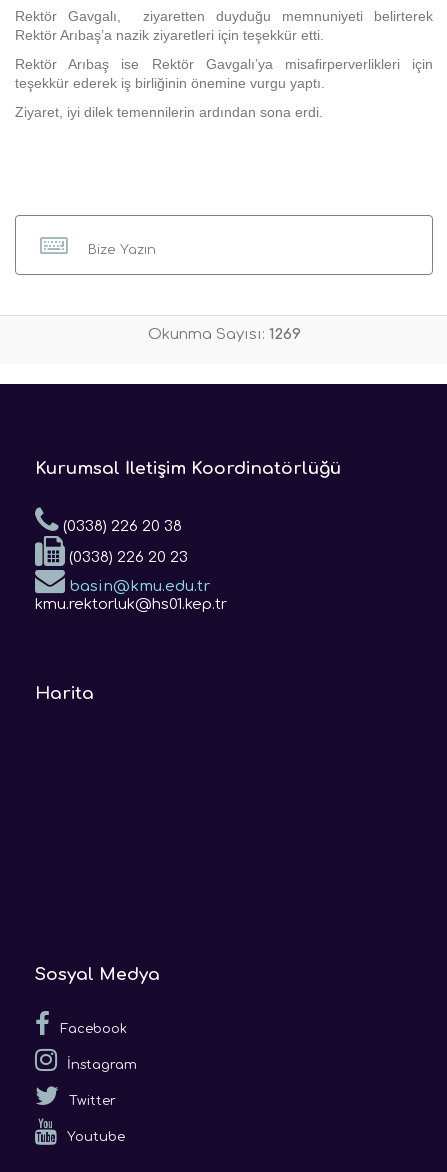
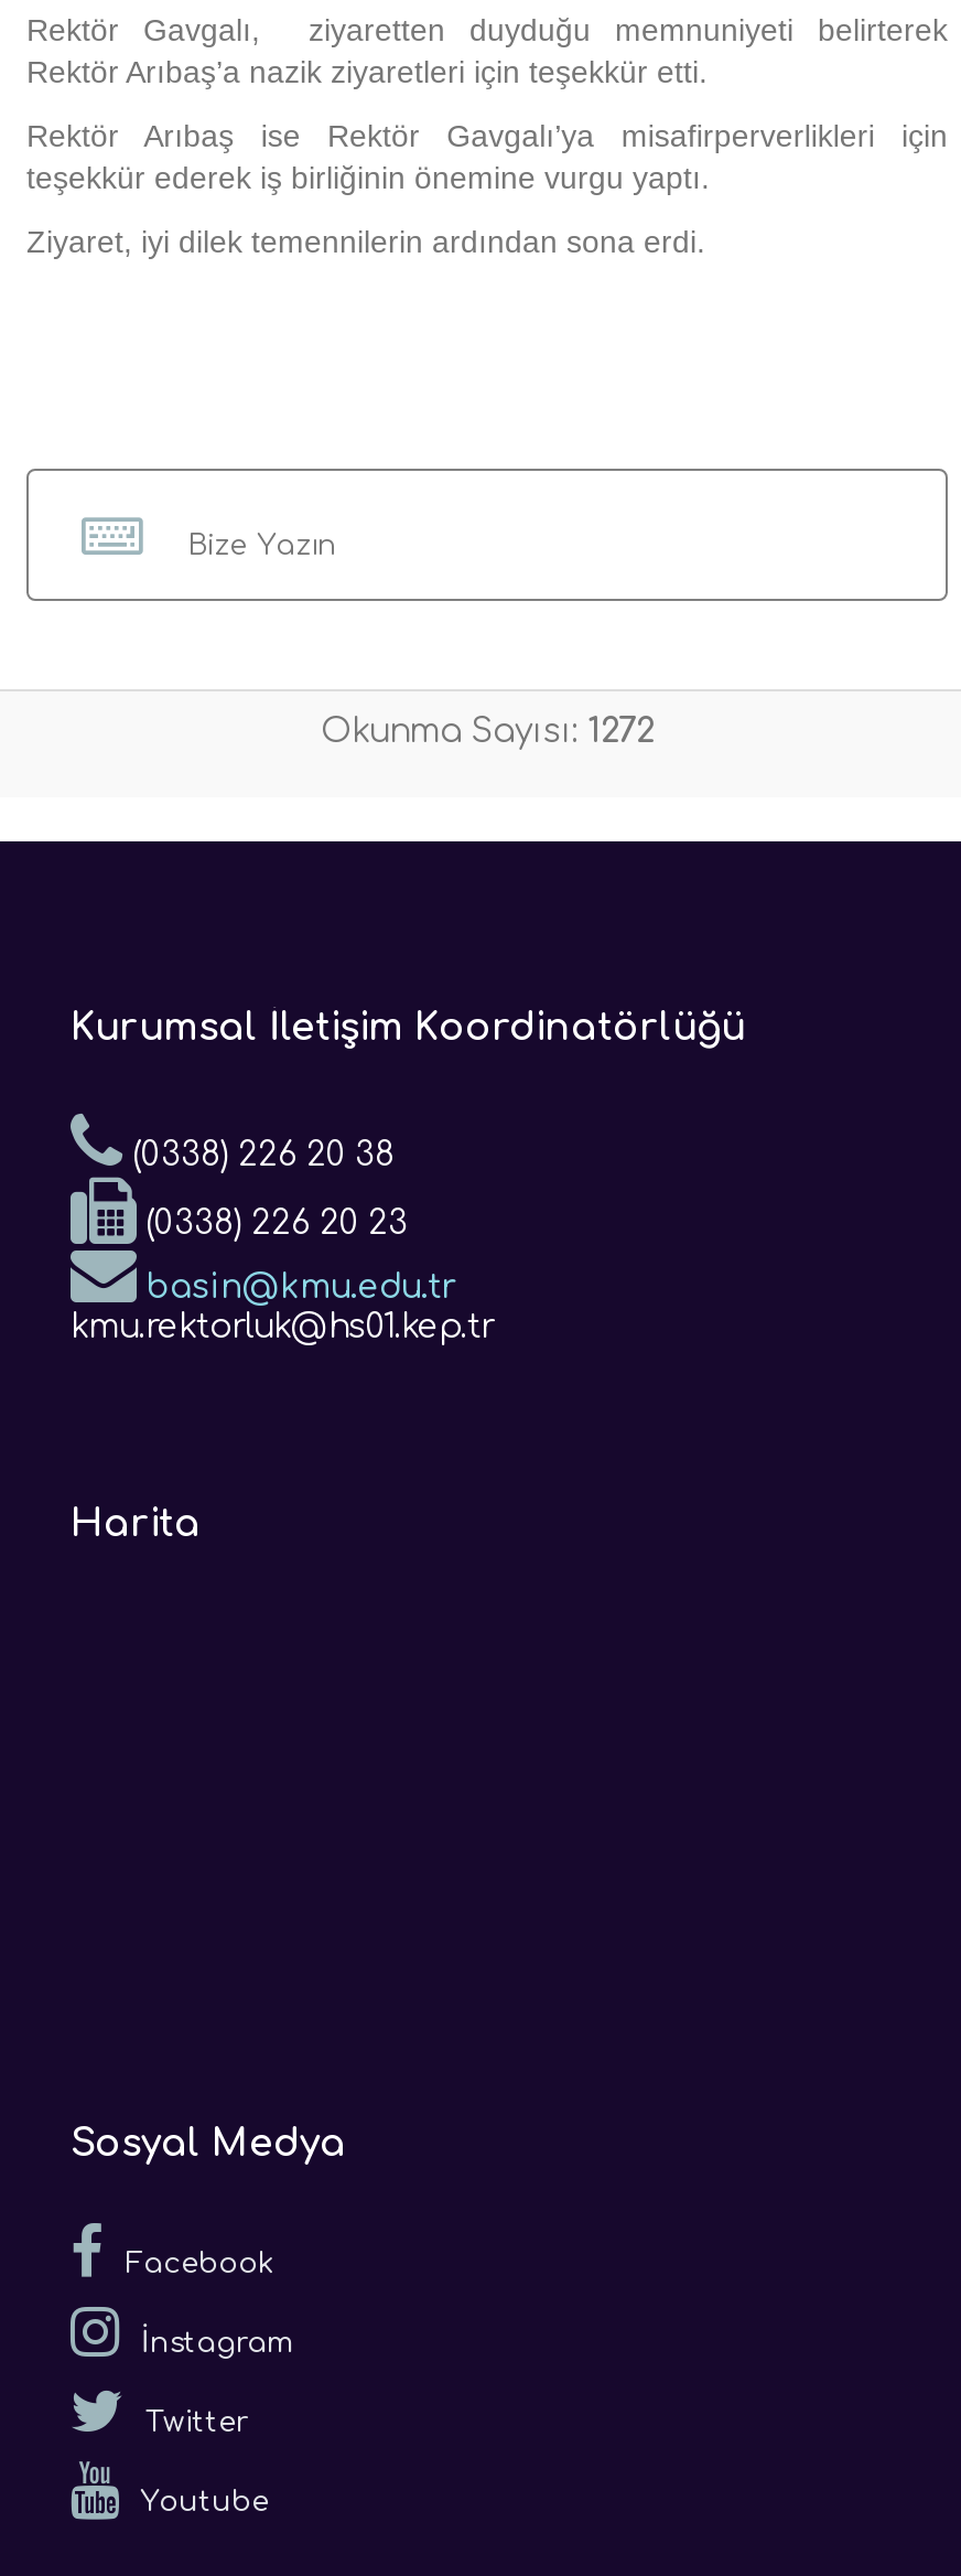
- Okunma Sayısı: 1269
+ Okunma Sayısı: 1272
